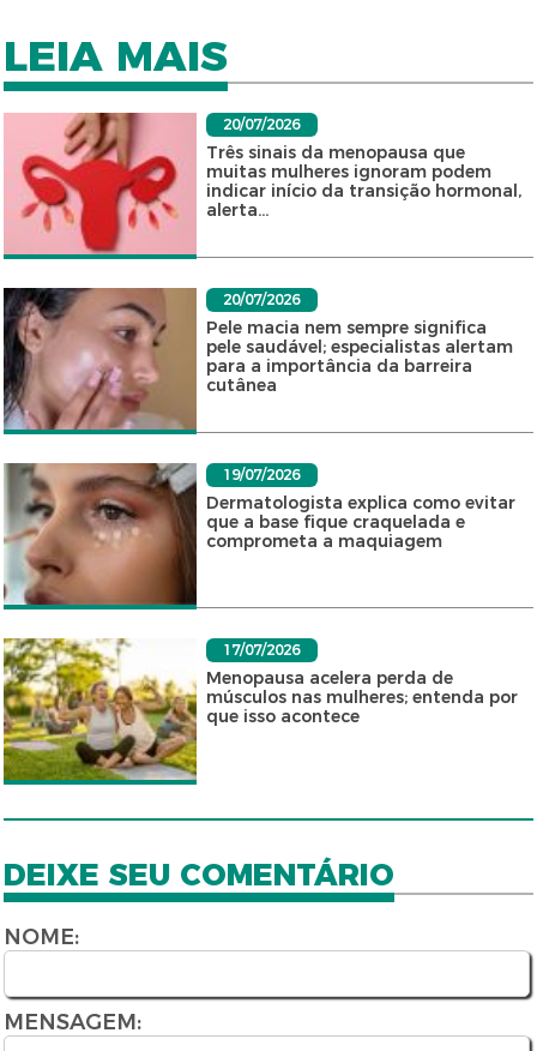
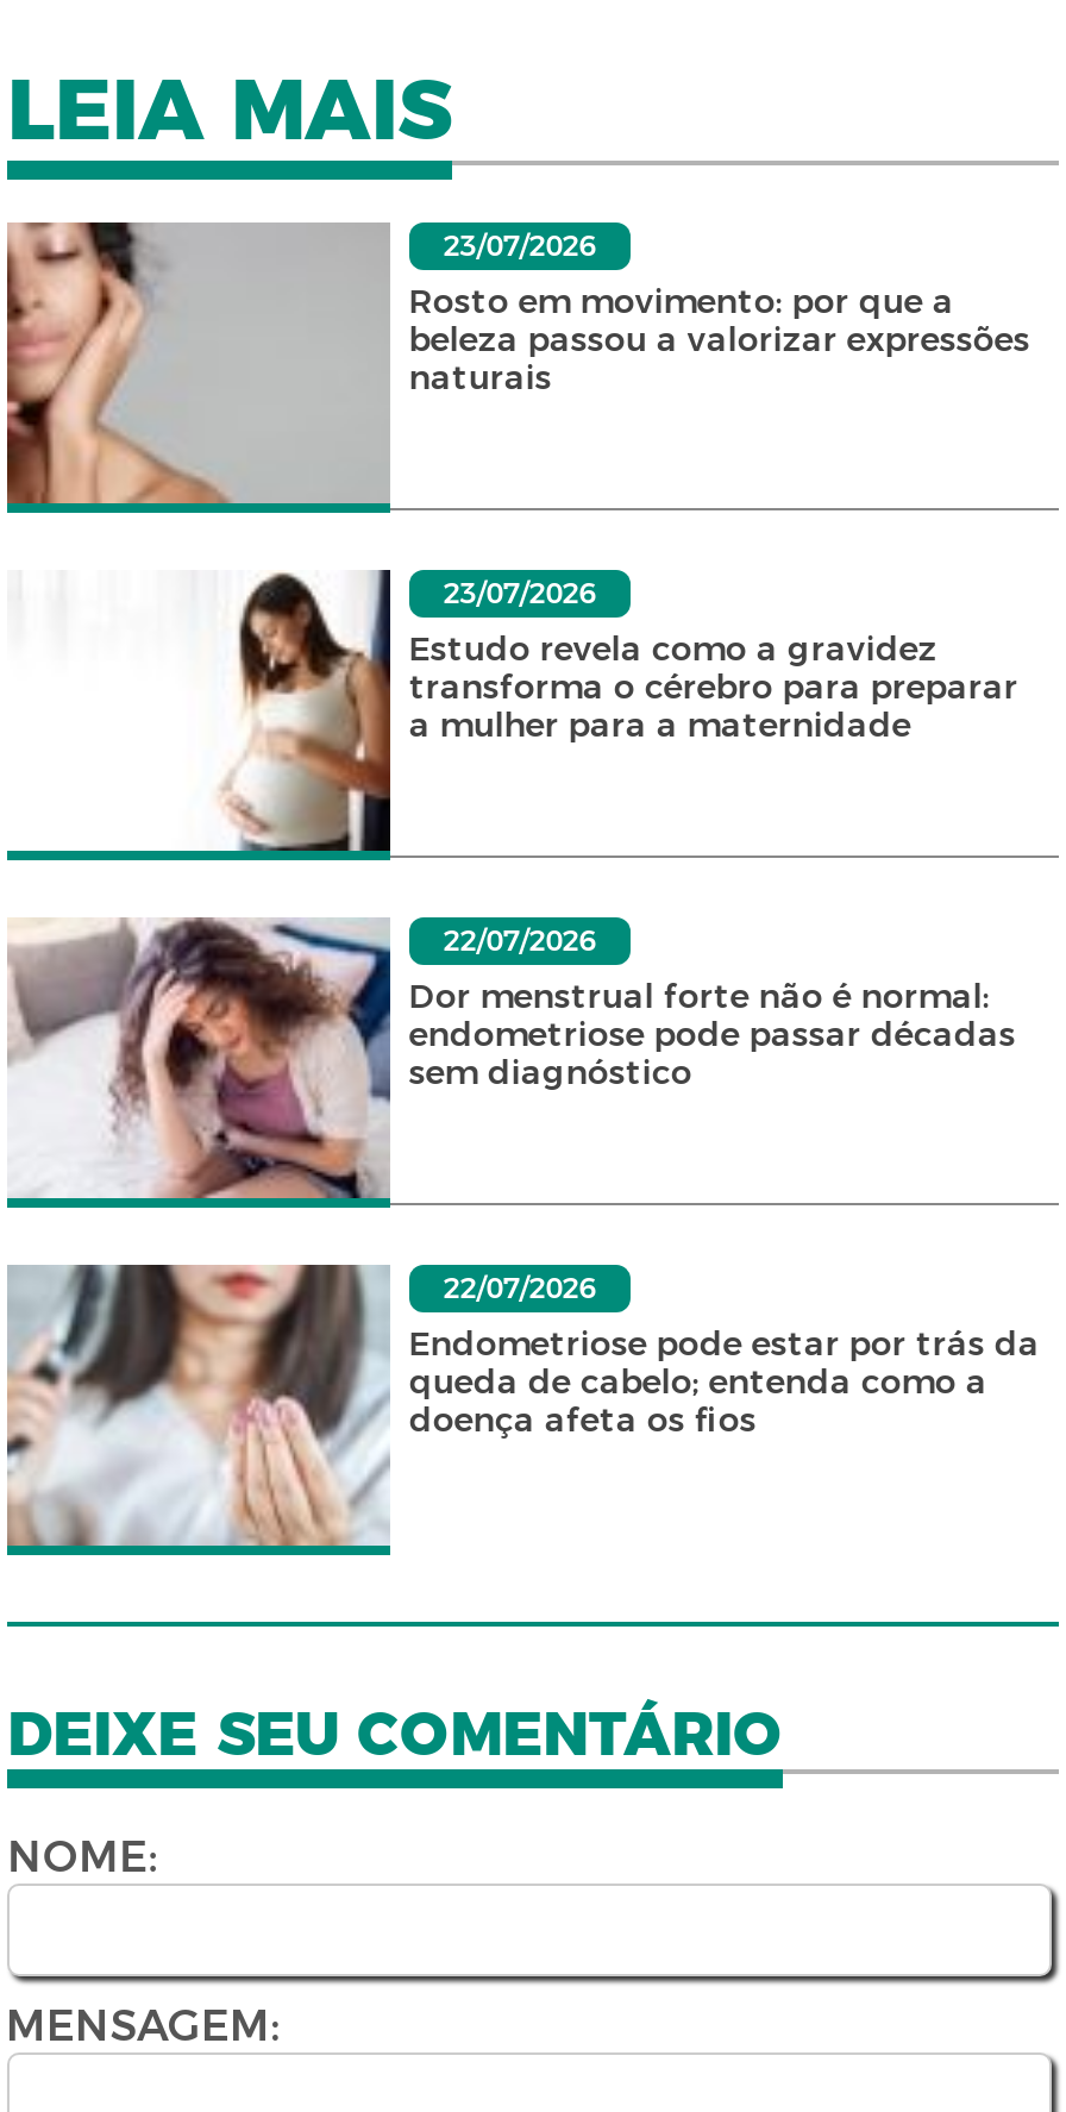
- [image]
- 20/07/2026
- Três sinais da menopausa que
- muitas mulheres ignoram podem
- indicar início da transição hormonal,
- alerta...
+ [image]
+ 23/07/2026
+ Rosto em movimento: por que a
+ beleza passou a valorizar expressões
+ naturais

- [image]
- 20/07/2026
- Pele macia nem sempre significa
- pele saudável; especialistas alertam
- para a importância da barreira
- cutânea
+ [image]
+ 23/07/2026
+ Estudo revela como a gravidez
+ transforma o cérebro para preparar
+ a mulher para a maternidade

- [image]
- 19/07/2026
- Dermatologista explica como evitar
- que a base fique craquelada e
- comprometa a maquiagem
+ [image]
+ 22/07/2026
+ Dor menstrual forte não é normal:
+ endometriose pode passar décadas
+ sem diagnóstico

- [image]
- 17/07/2026
- Menopausa acelera perda de
- músculos nas mulheres; entenda por
- que isso acontece
+ [image]
+ 22/07/2026
+ Endometriose pode estar por trás da
+ queda de cabelo; entenda como a
+ doença afeta os fios
